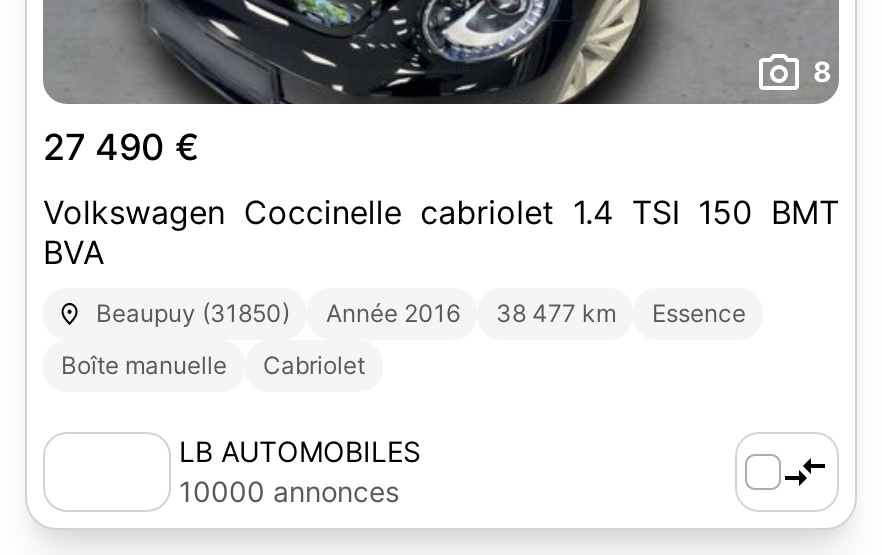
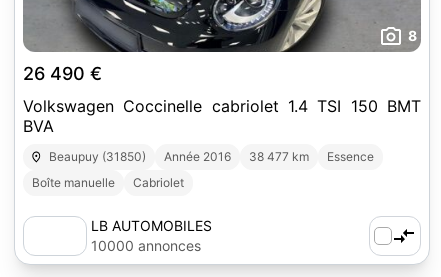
- 27 490 €
+ 26 490 €
